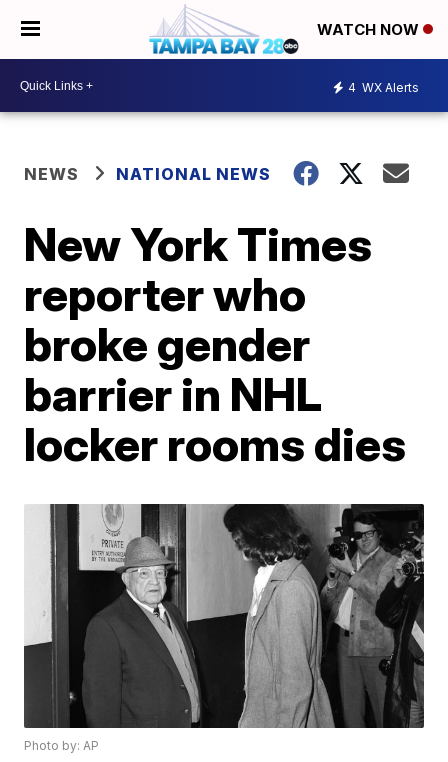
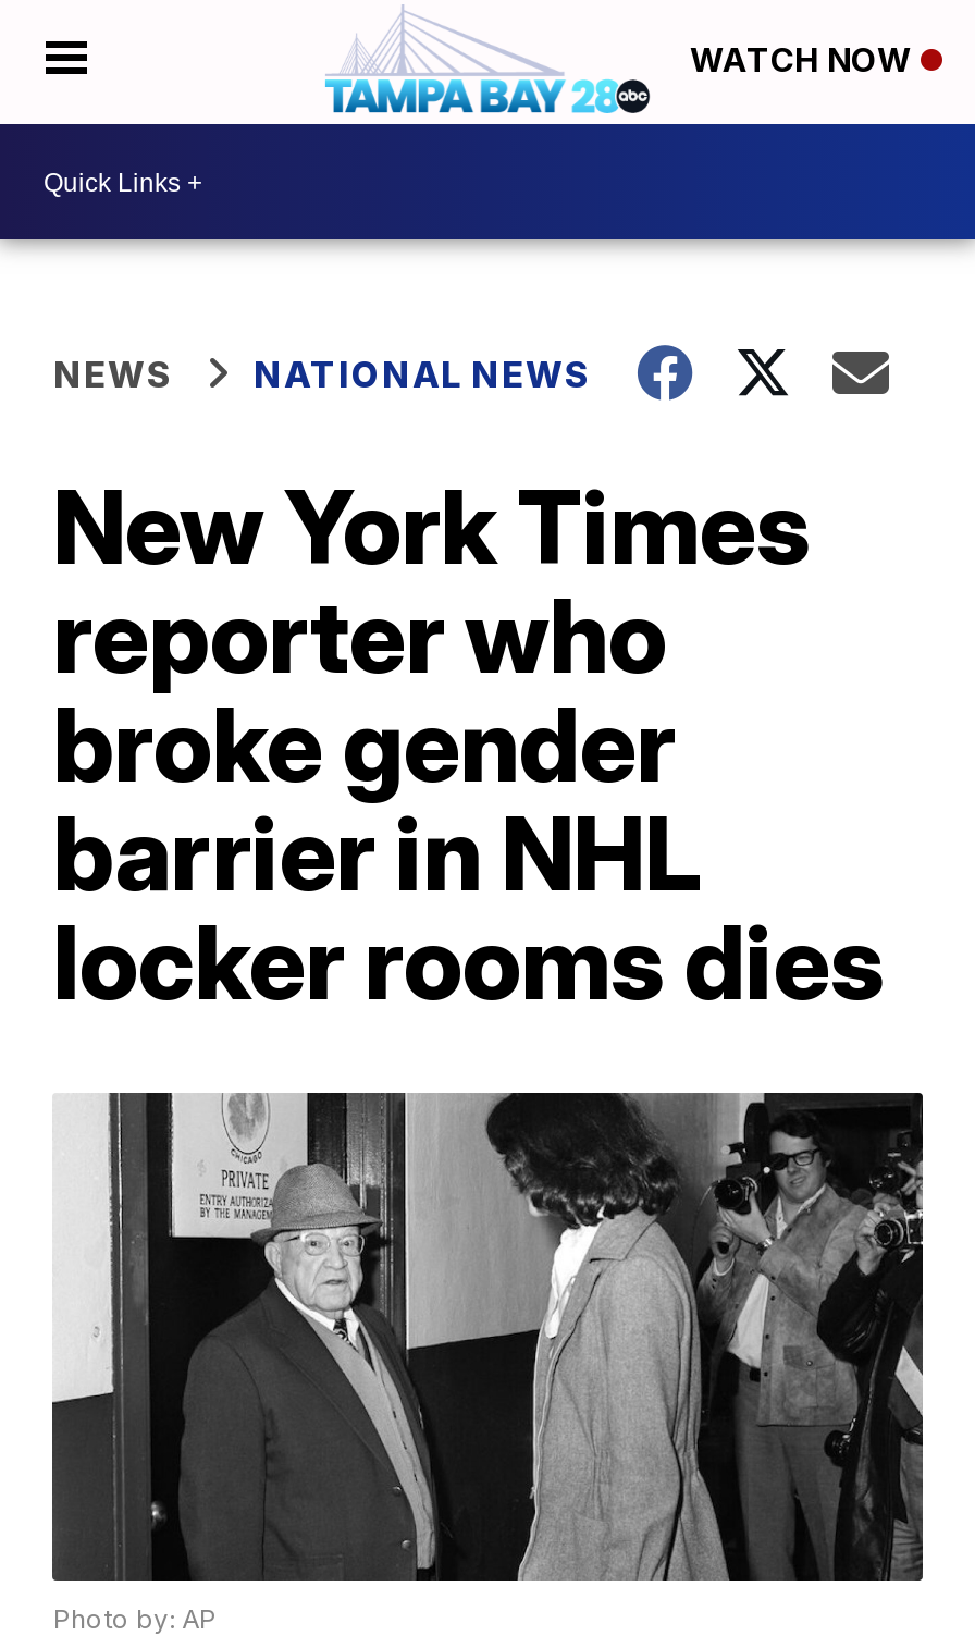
- 4 WX Alerts
